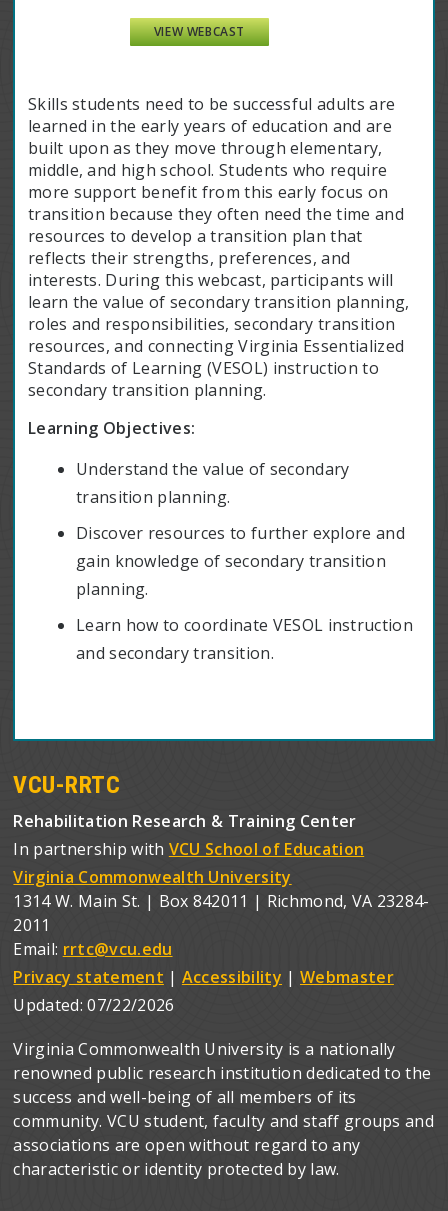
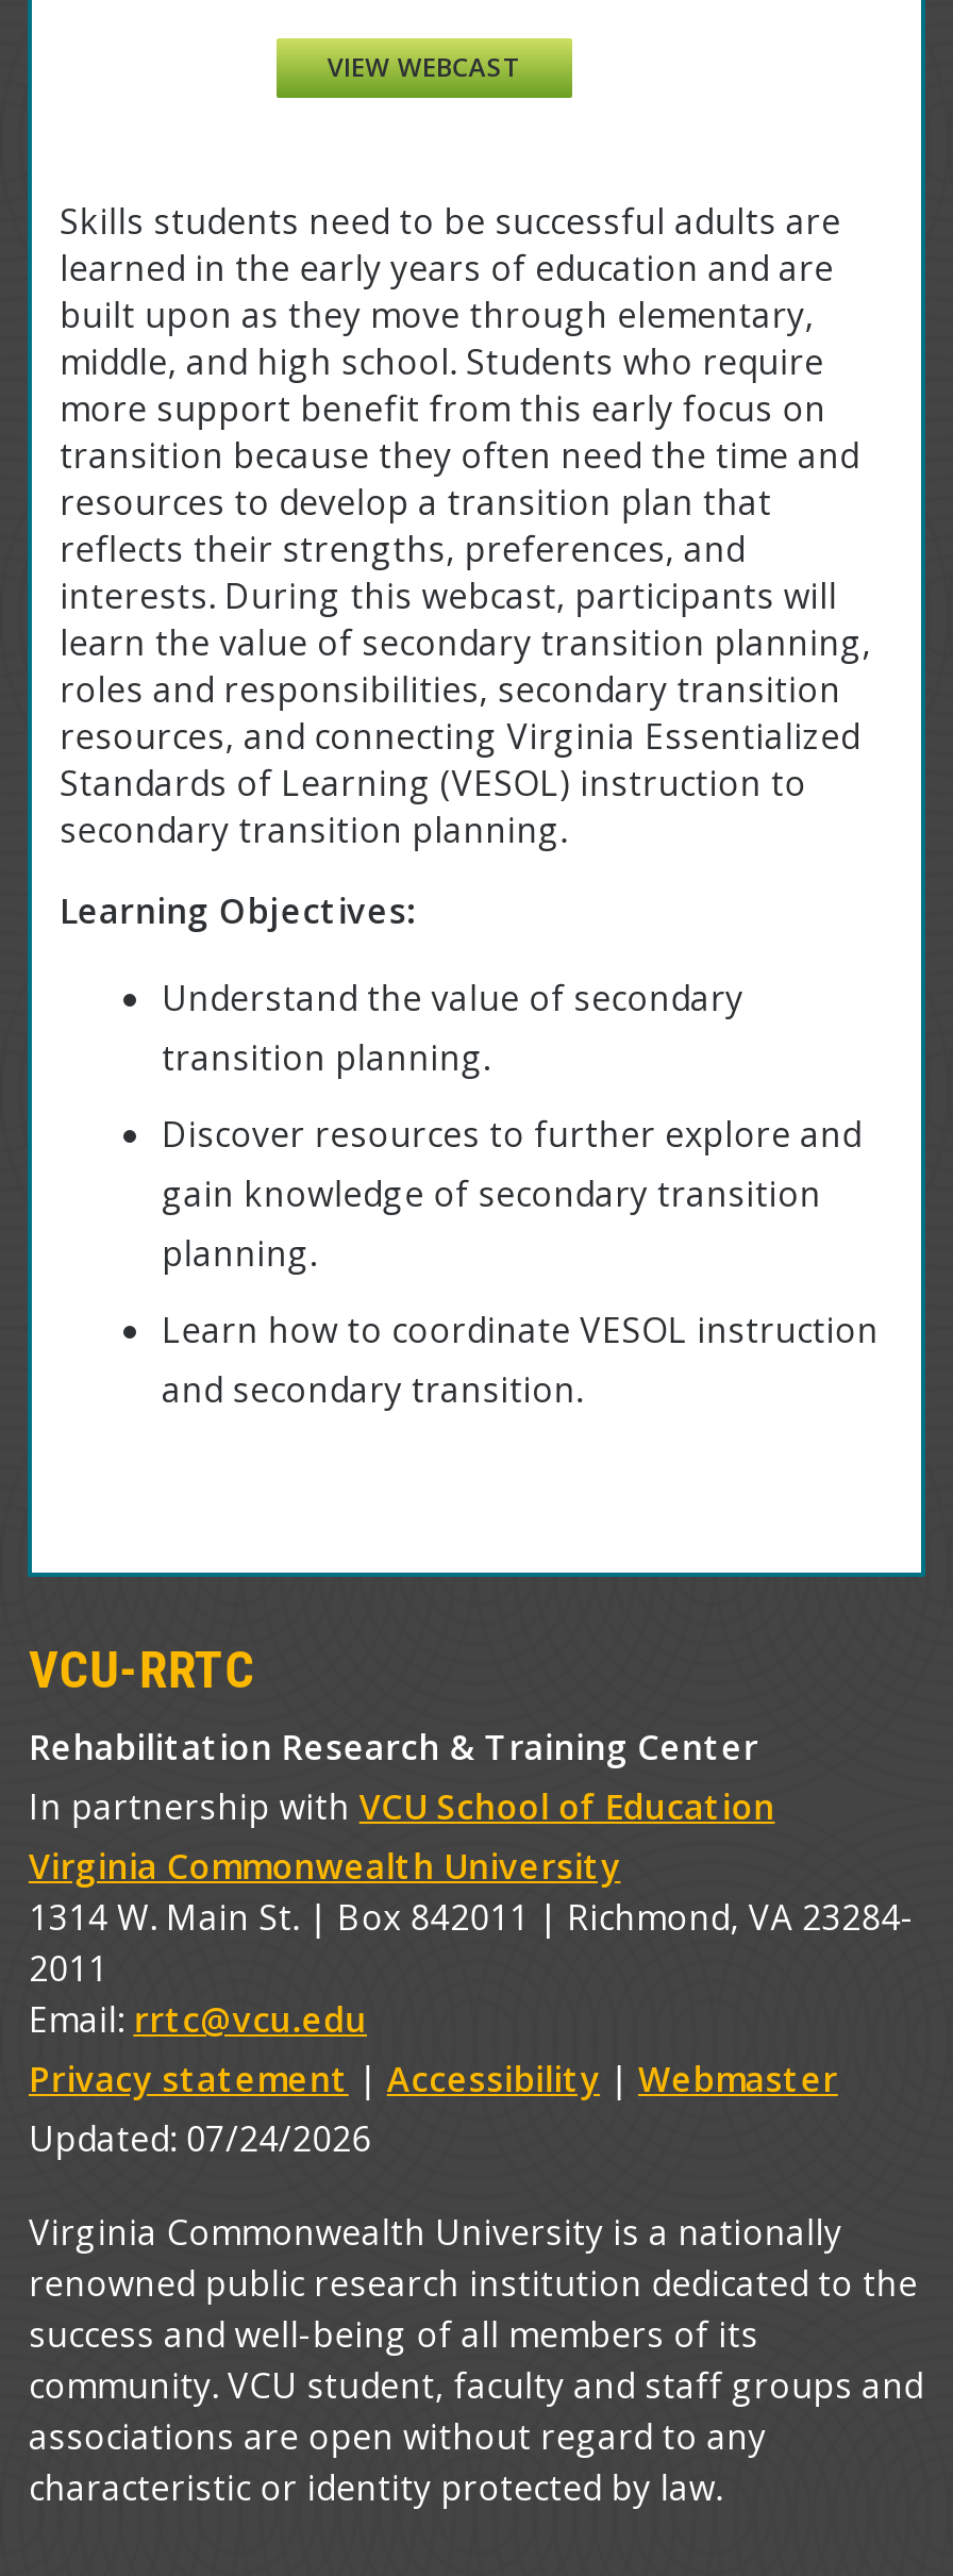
- Updated: 07/22/2026
+ Updated: 07/24/2026
